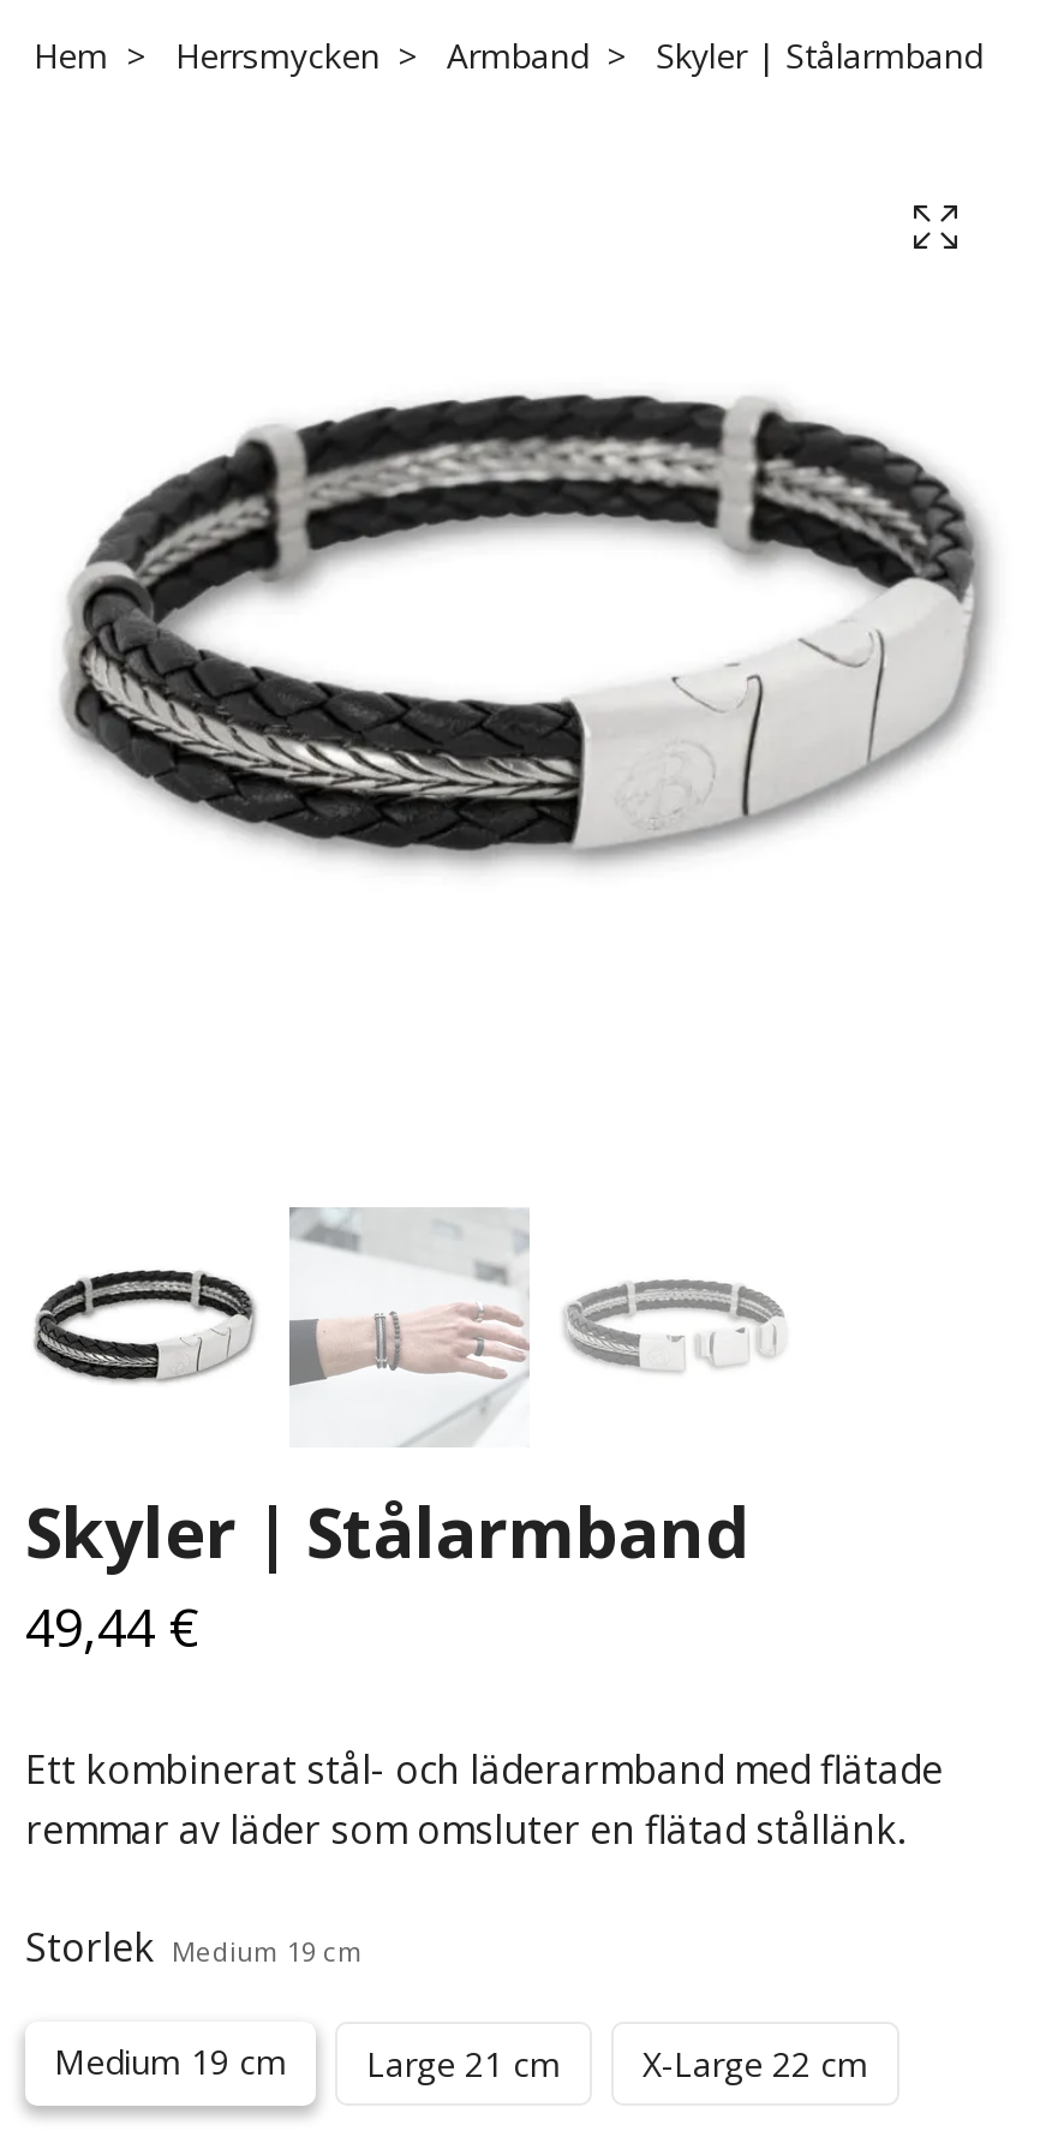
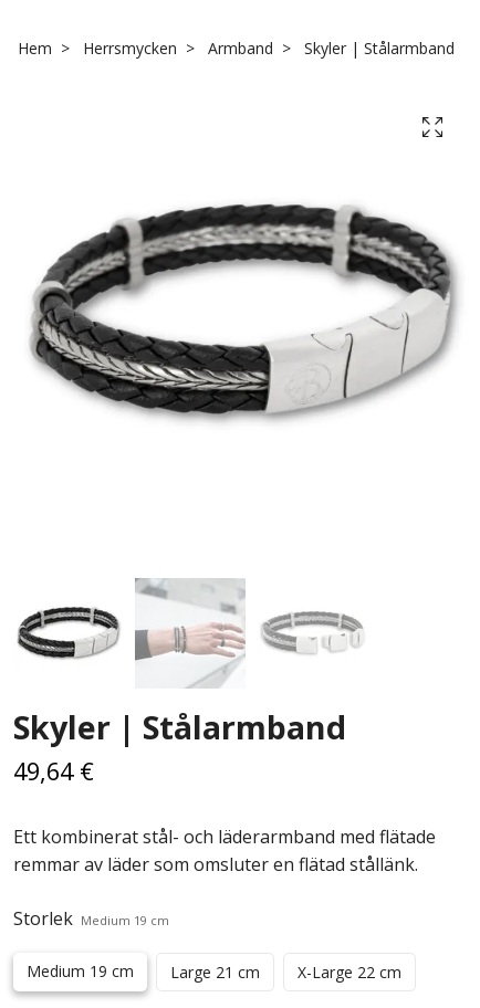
- 49,44 €
+ 49,64 €
